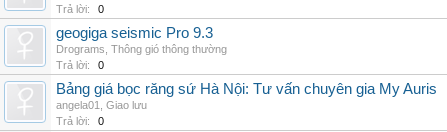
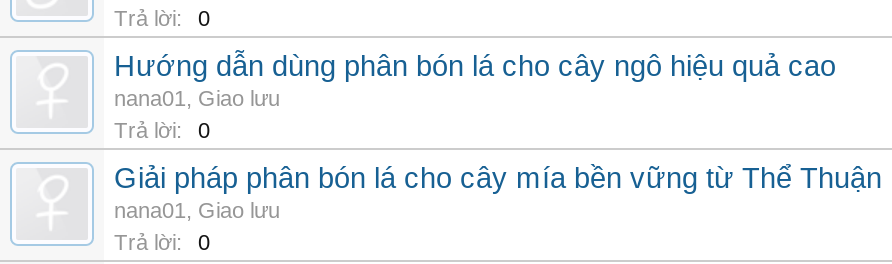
- geogiga seismic Pro 9.3
- Drograms, Thông gió thông thường
+ Hướng dẫn dùng phân bón lá cho cây ngô hiệu quả cao
+ nana01, Giao lưu

- Bảng giá bọc răng sứ Hà Nội: Tư vấn chuyên gia My Auris
- angela01, Giao lưu
+ Giải pháp phân bón lá cho cây mía bền vững từ Thể Thuận
+ nana01, Giao lưu
